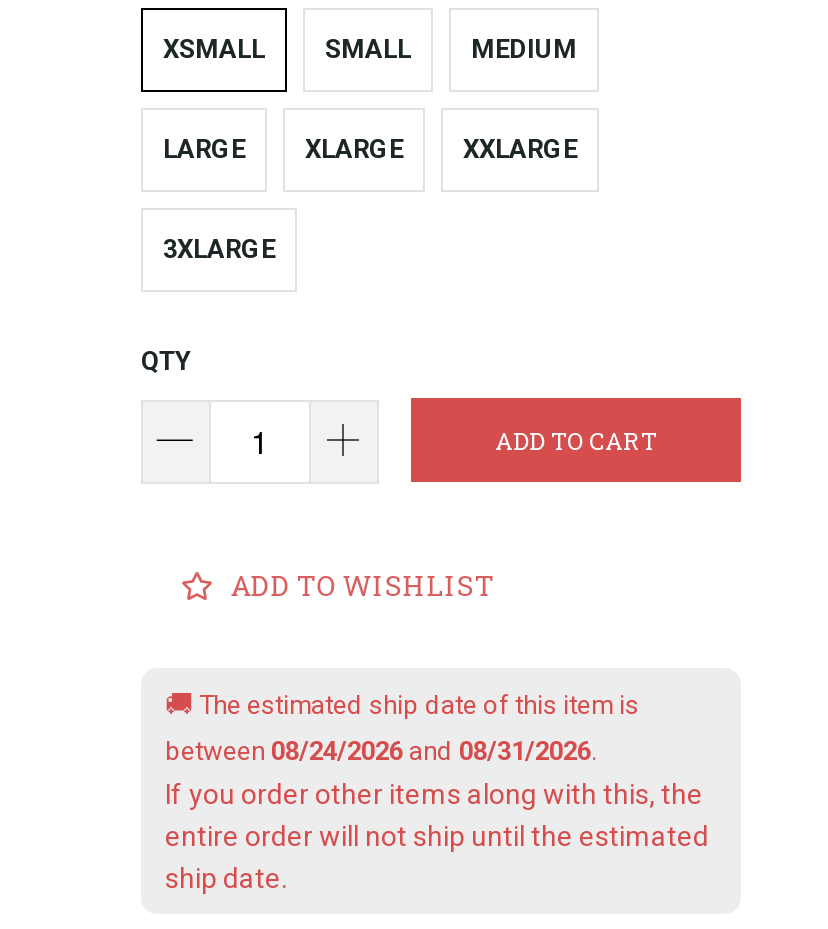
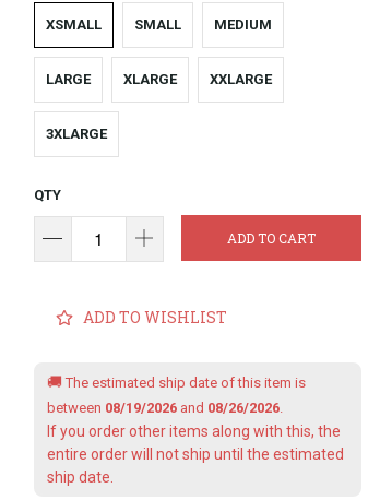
- between 08/24/2026 and 08/31/2026.
+ between 08/19/2026 and 08/26/2026.
